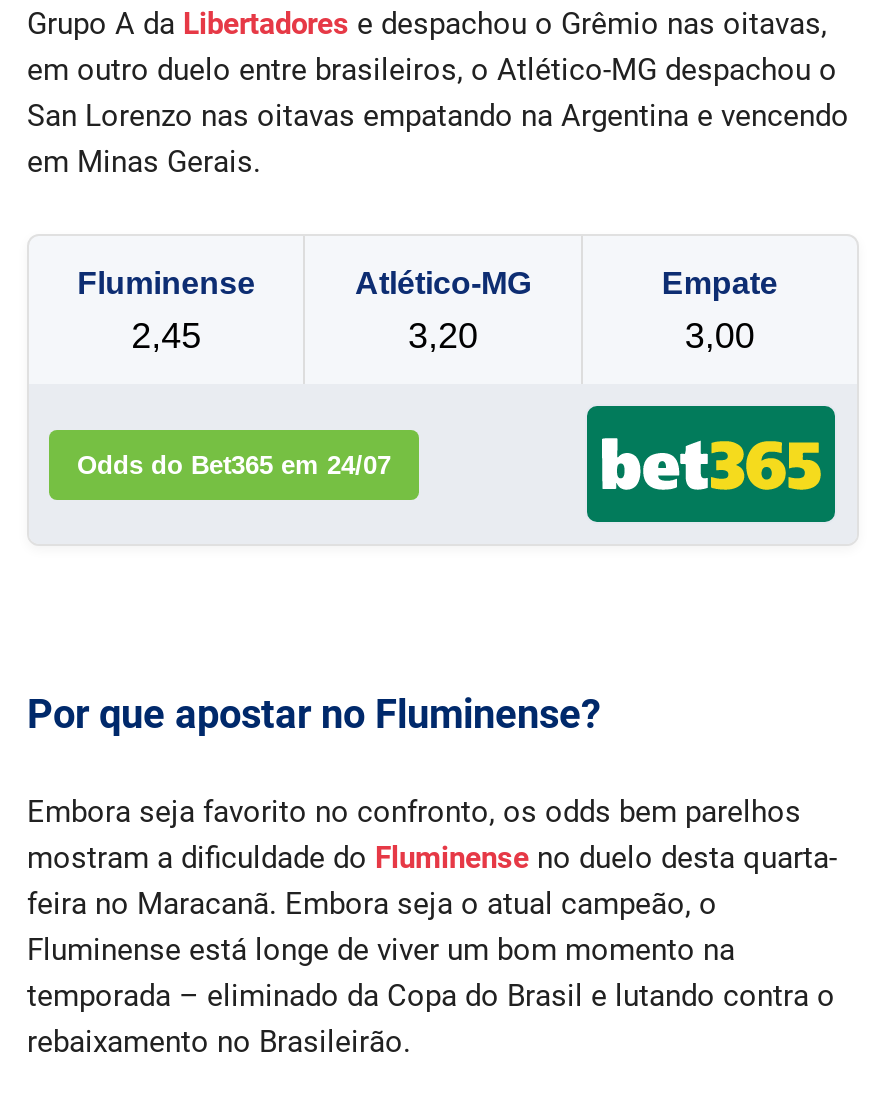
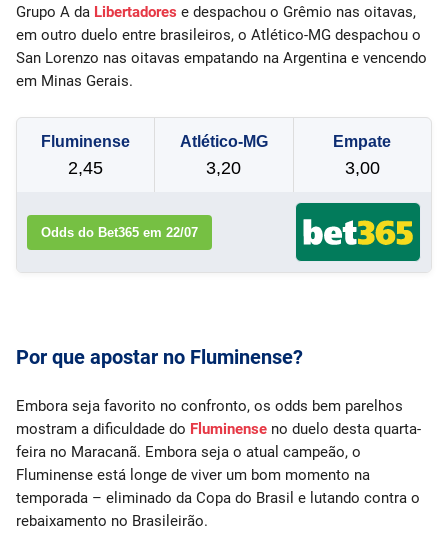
- Odds do Bet365 em 24/07
+ Odds do Bet365 em 22/07
